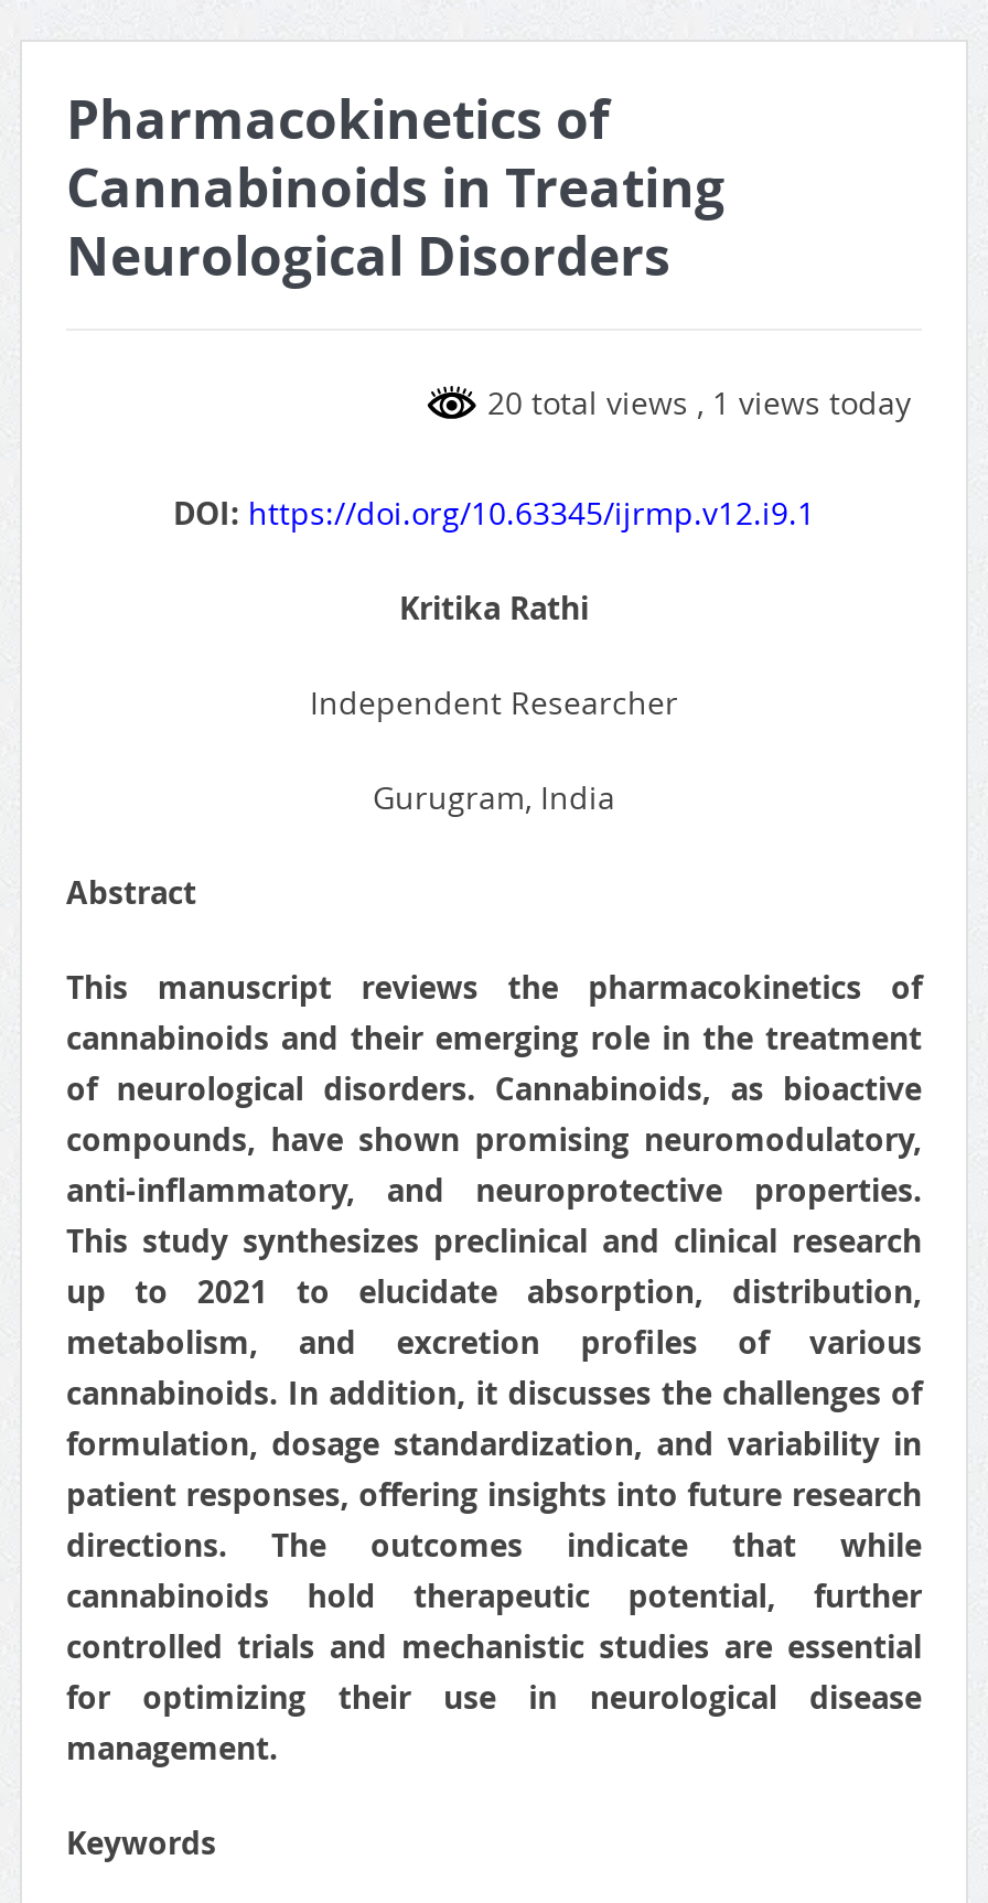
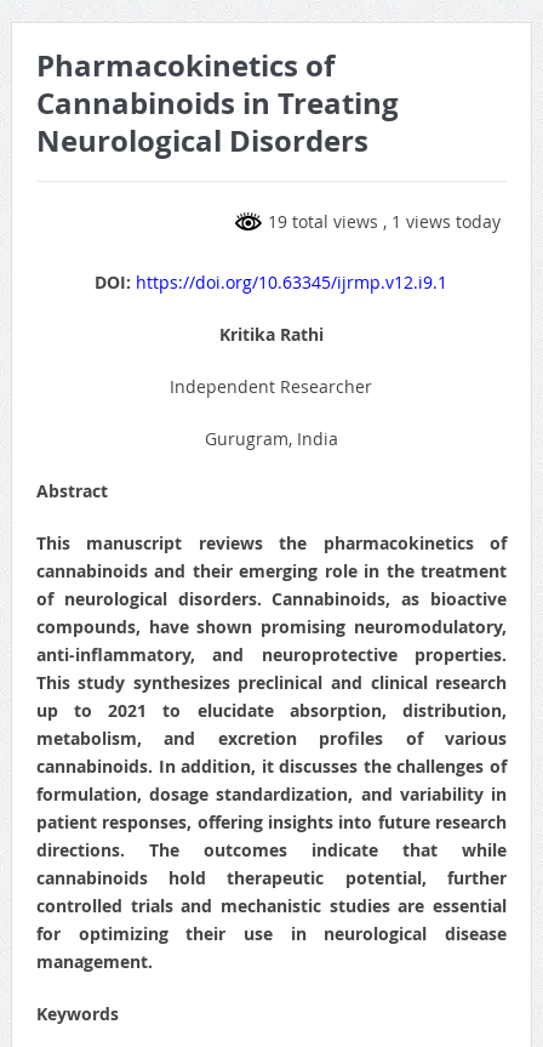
- 20 total views, 1 views today
+ 19 total views, 1 views today
